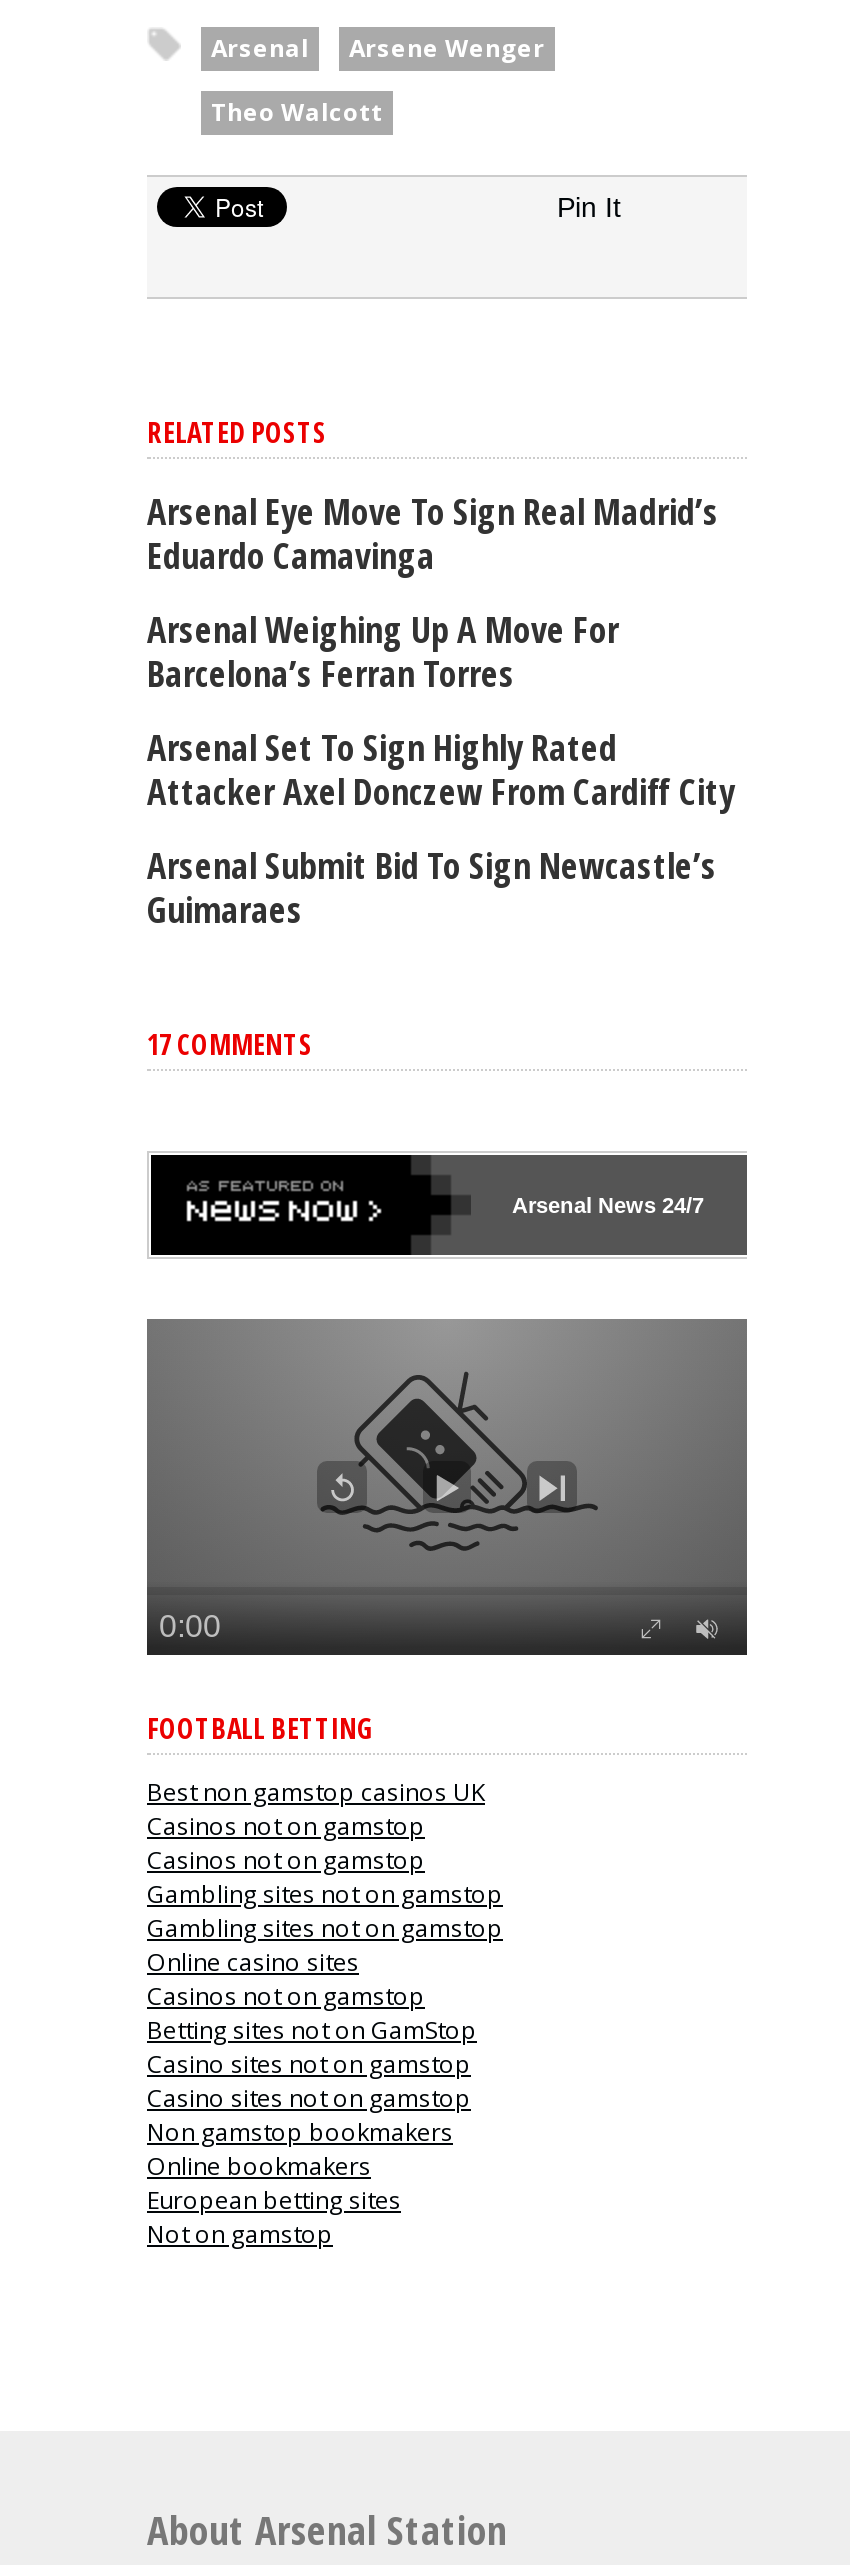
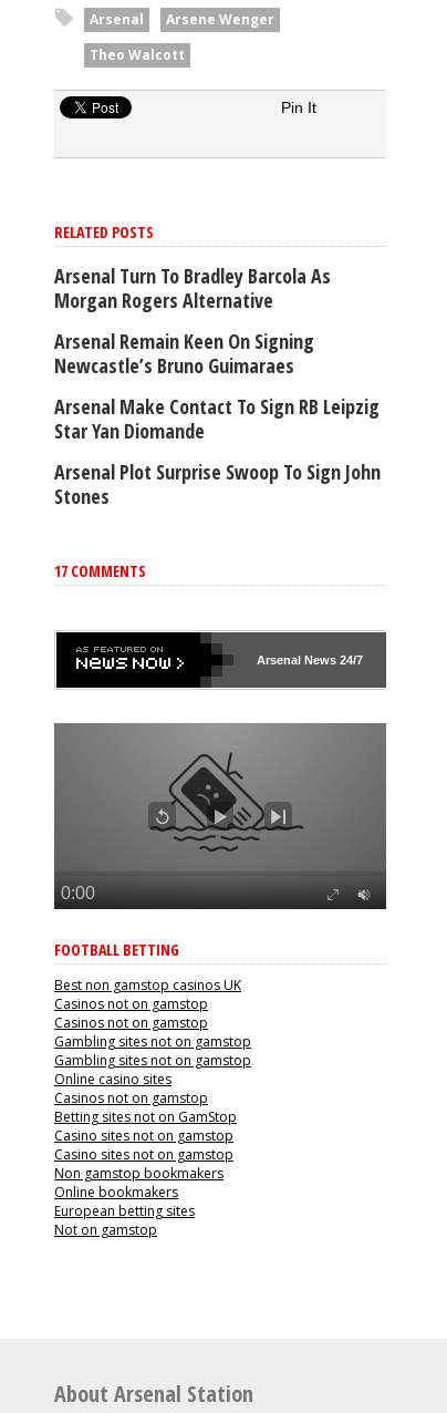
- Arsenal Eye Move To Sign Real Madrid’s
- Eduardo Camavinga
+ Arsenal Turn To Bradley Barcola As
+ Morgan Rogers Alternative

- Arsenal Weighing Up A Move For
- Barcelona’s Ferran Torres
+ Arsenal Remain Keen On Signing
+ Newcastle’s Bruno Guimaraes

- Arsenal Set To Sign Highly Rated
- Attacker Axel Donczew From Cardiff City
+ Arsenal Make Contact To Sign RB Leipzig
+ Star Yan Diomande

- Arsenal Submit Bid To Sign Newcastle’s
- Guimaraes
+ Arsenal Plot Surprise Swoop To Sign John
+ Stones
